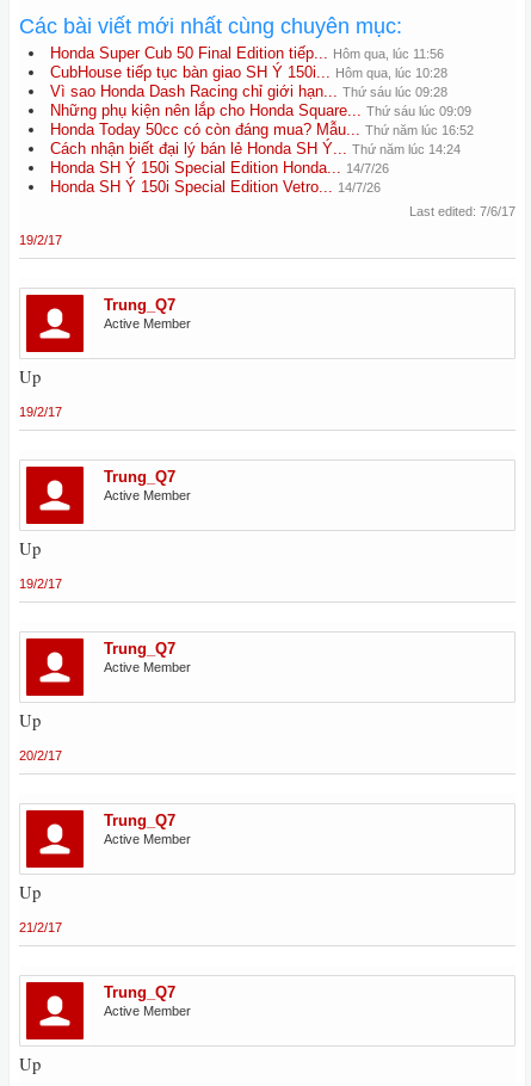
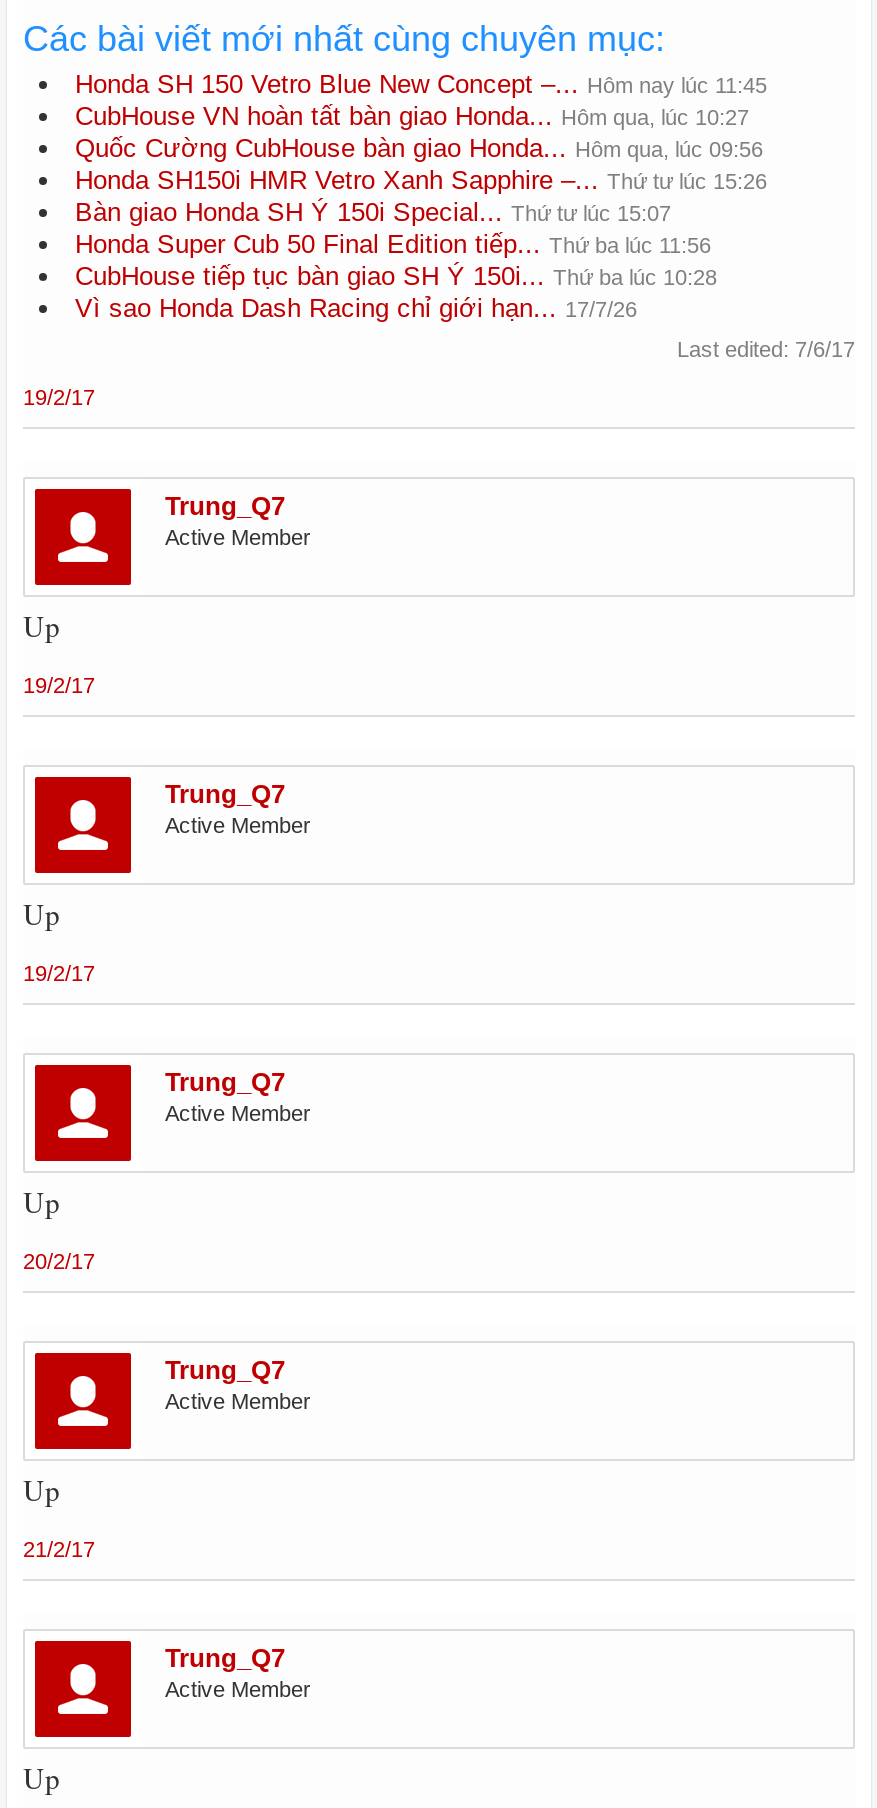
- Honda Super Cub 50 Final Edition tiếp... Hôm qua, lúc 11:56
- CubHouse tiếp tục bàn giao SH Ý 150i... Hôm qua, lúc 10:28
- Vì sao Honda Dash Racing chỉ giới hạn... Thứ sáu lúc 09:28
- Những phụ kiện nên lắp cho Honda Square... Thứ sáu lúc 09:09
- Honda Today 50cc có còn đáng mua? Mẫu... Thứ năm lúc 16:52
- Cách nhận biết đại lý bán lẻ Honda SH Ý... Thứ năm lúc 14:24
- Honda SH Ý 150i Special Edition Honda... 14/7/26
- Honda SH Ý 150i Special Edition Vetro... 14/7/26
+ Honda SH 150 Vetro Blue New Concept –... Hôm nay lúc 11:45
+ CubHouse VN hoàn tất bàn giao Honda... Hôm qua, lúc 10:27
+ Quốc Cường CubHouse bàn giao Honda... Hôm qua, lúc 09:56
+ Honda SH150i HMR Vetro Xanh Sapphire –... Thứ tư lúc 15:26
+ Bàn giao Honda SH Ý 150i Special... Thứ tư lúc 15:07
+ Honda Super Cub 50 Final Edition tiếp... Thứ ba lúc 11:56
+ CubHouse tiếp tục bàn giao SH Ý 150i... Thứ ba lúc 10:28
+ Vì sao Honda Dash Racing chỉ giới hạn... 17/7/26
